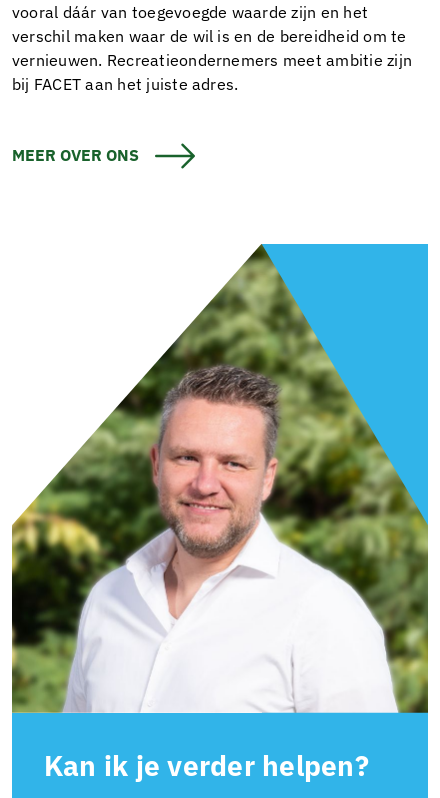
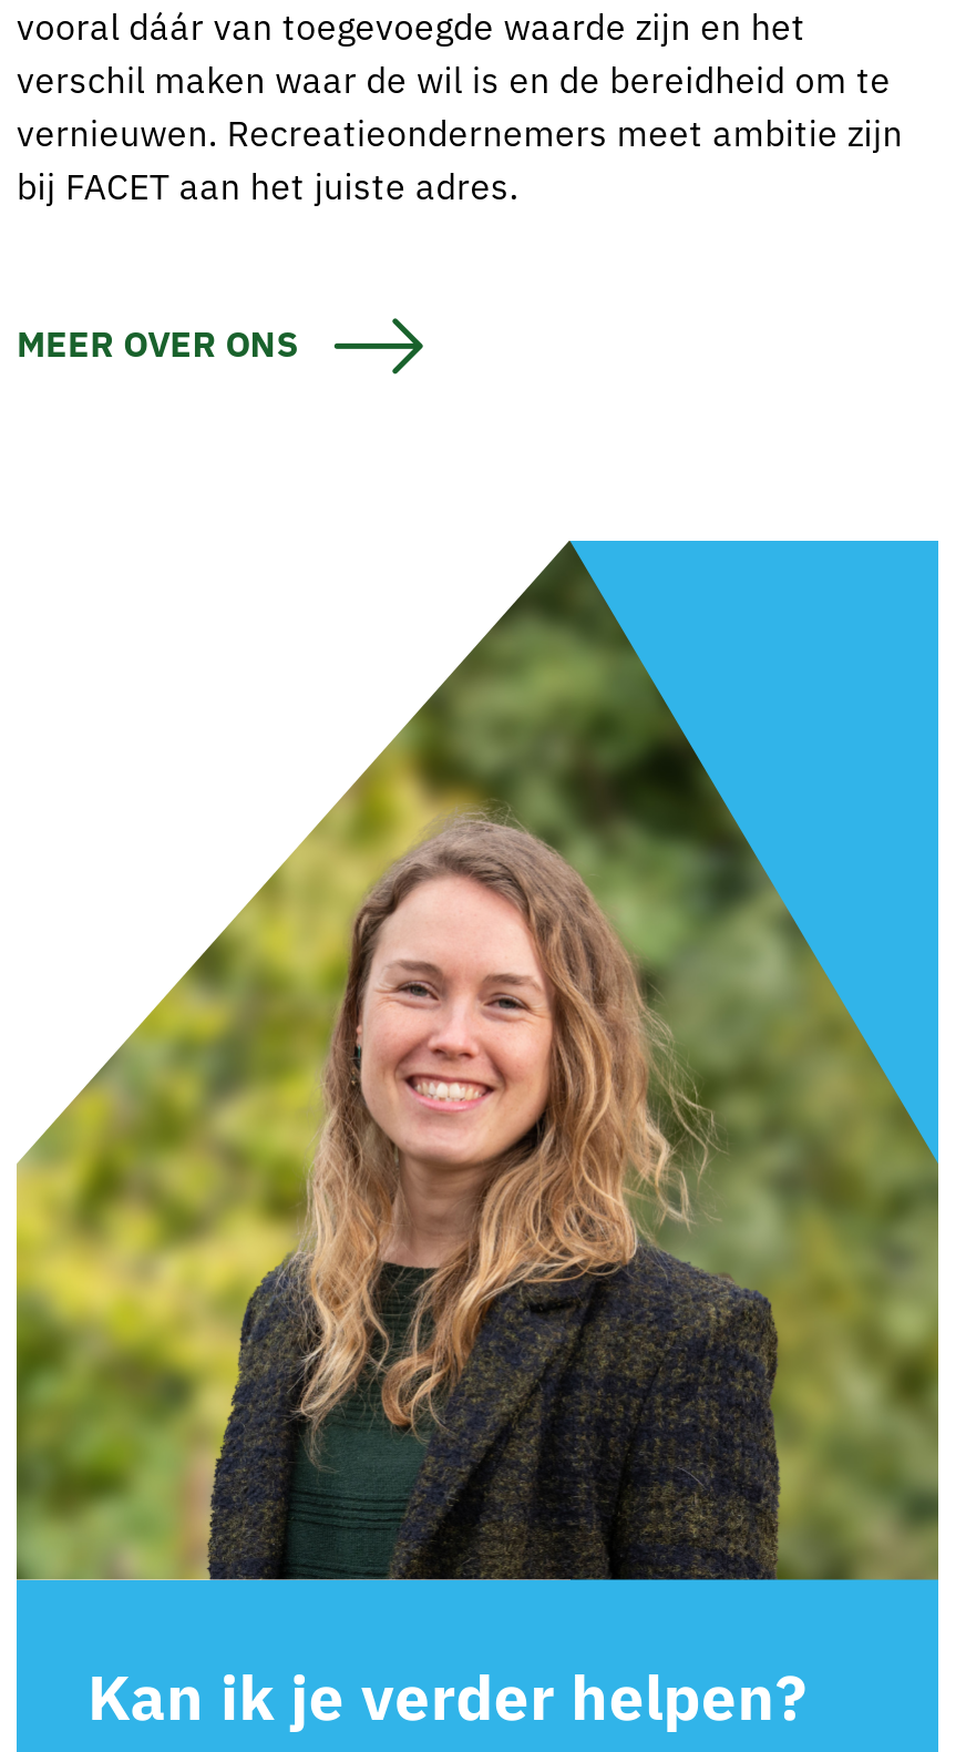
- [image]
+ [image]
